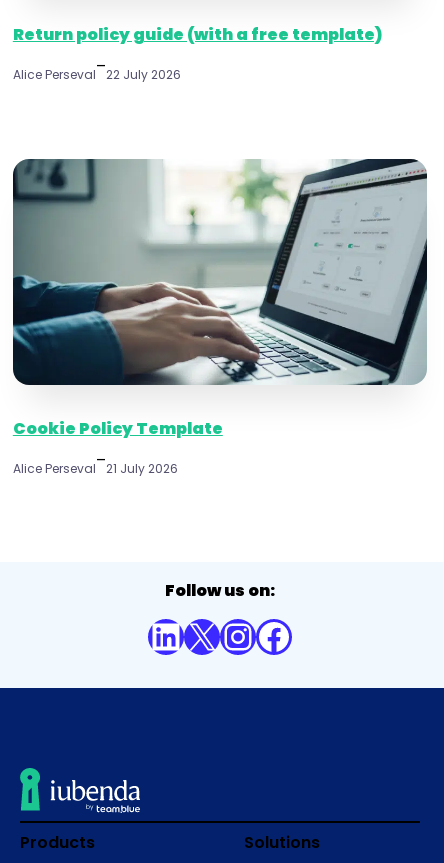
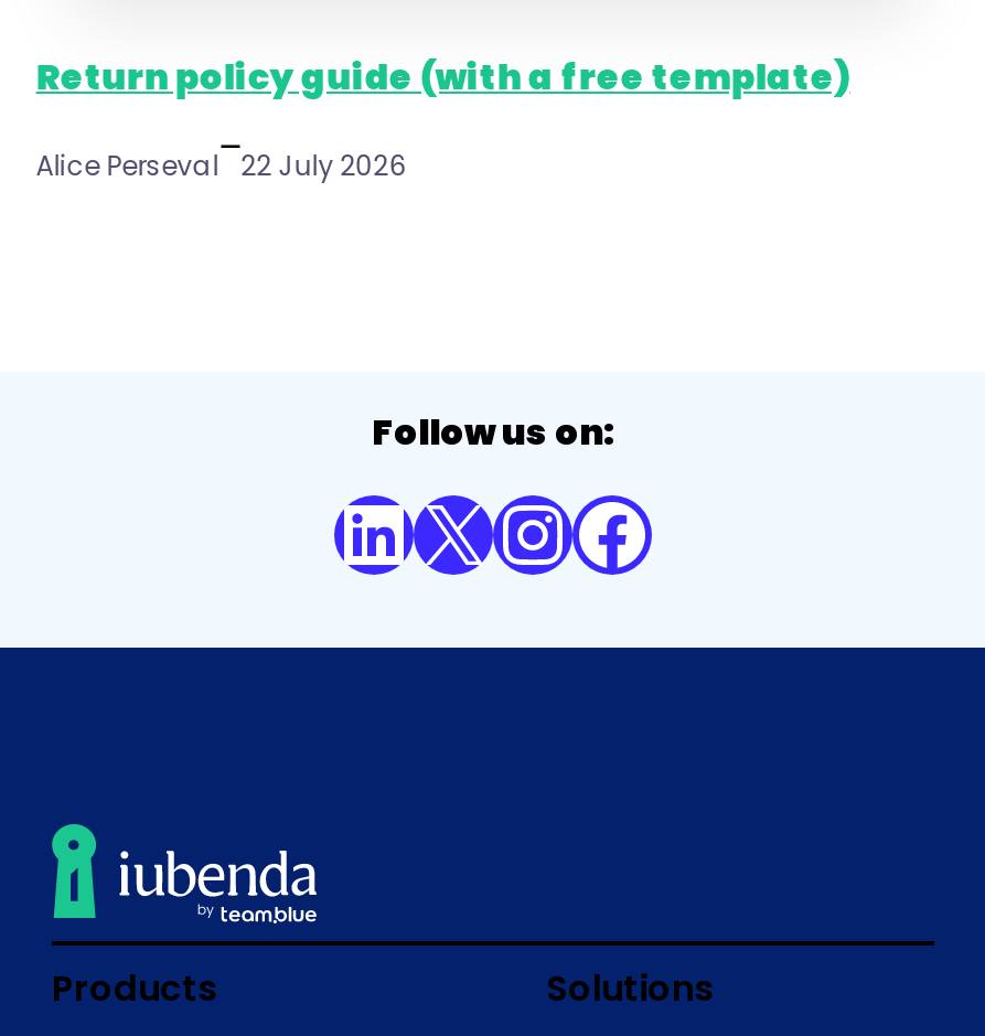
- [image]
- Cookie Policy Template
- Alice Perseval–21 July 2026
